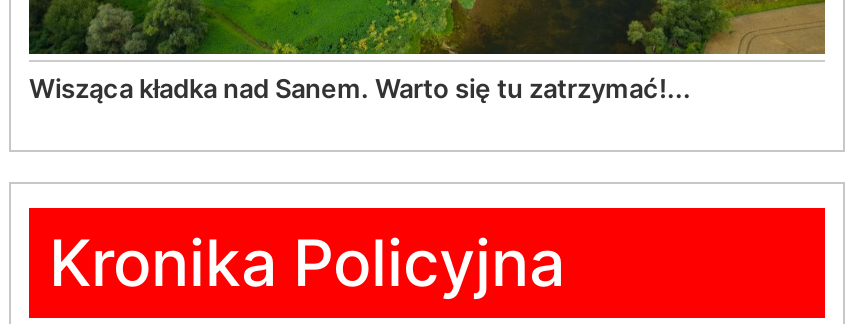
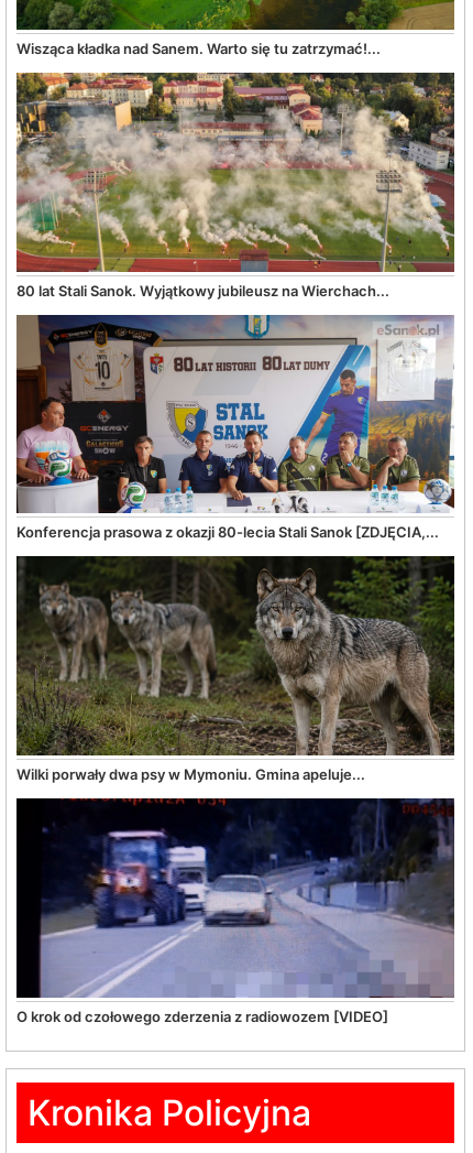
+ [image]
+ 80 lat Stali Sanok. Wyjątkowy jubileusz na Wierchach...

+ [image]
+ Konferencja prasowa z okazji 80-lecia Stali Sanok [ZDJĘCIA,...

+ [image]
+ Wilki porwały dwa psy w Mymoniu. Gmina apeluje...

+ [image]
+ O krok od czołowego zderzenia z radiowozem [VIDEO]
